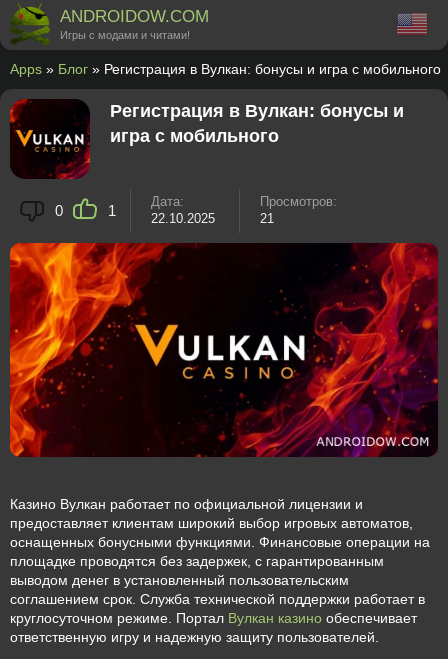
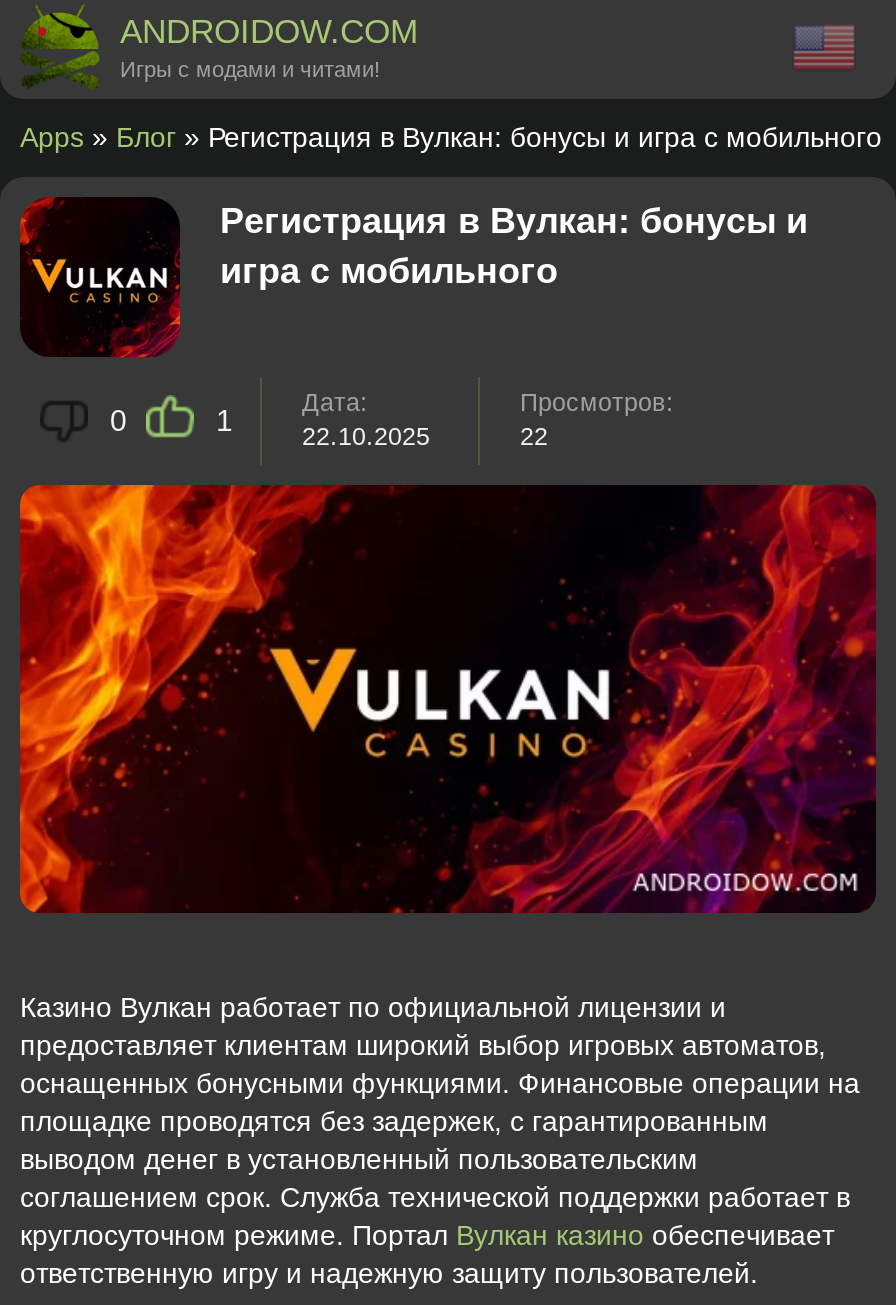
- 21
+ 22
